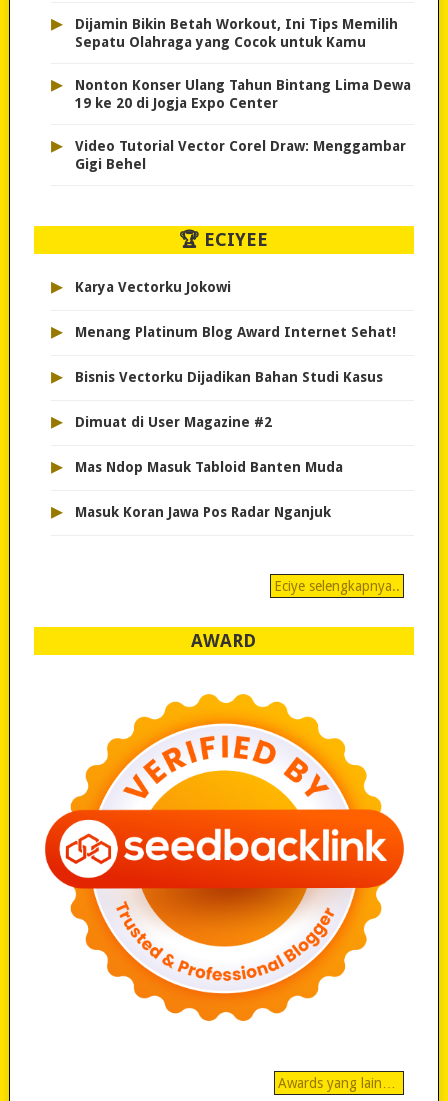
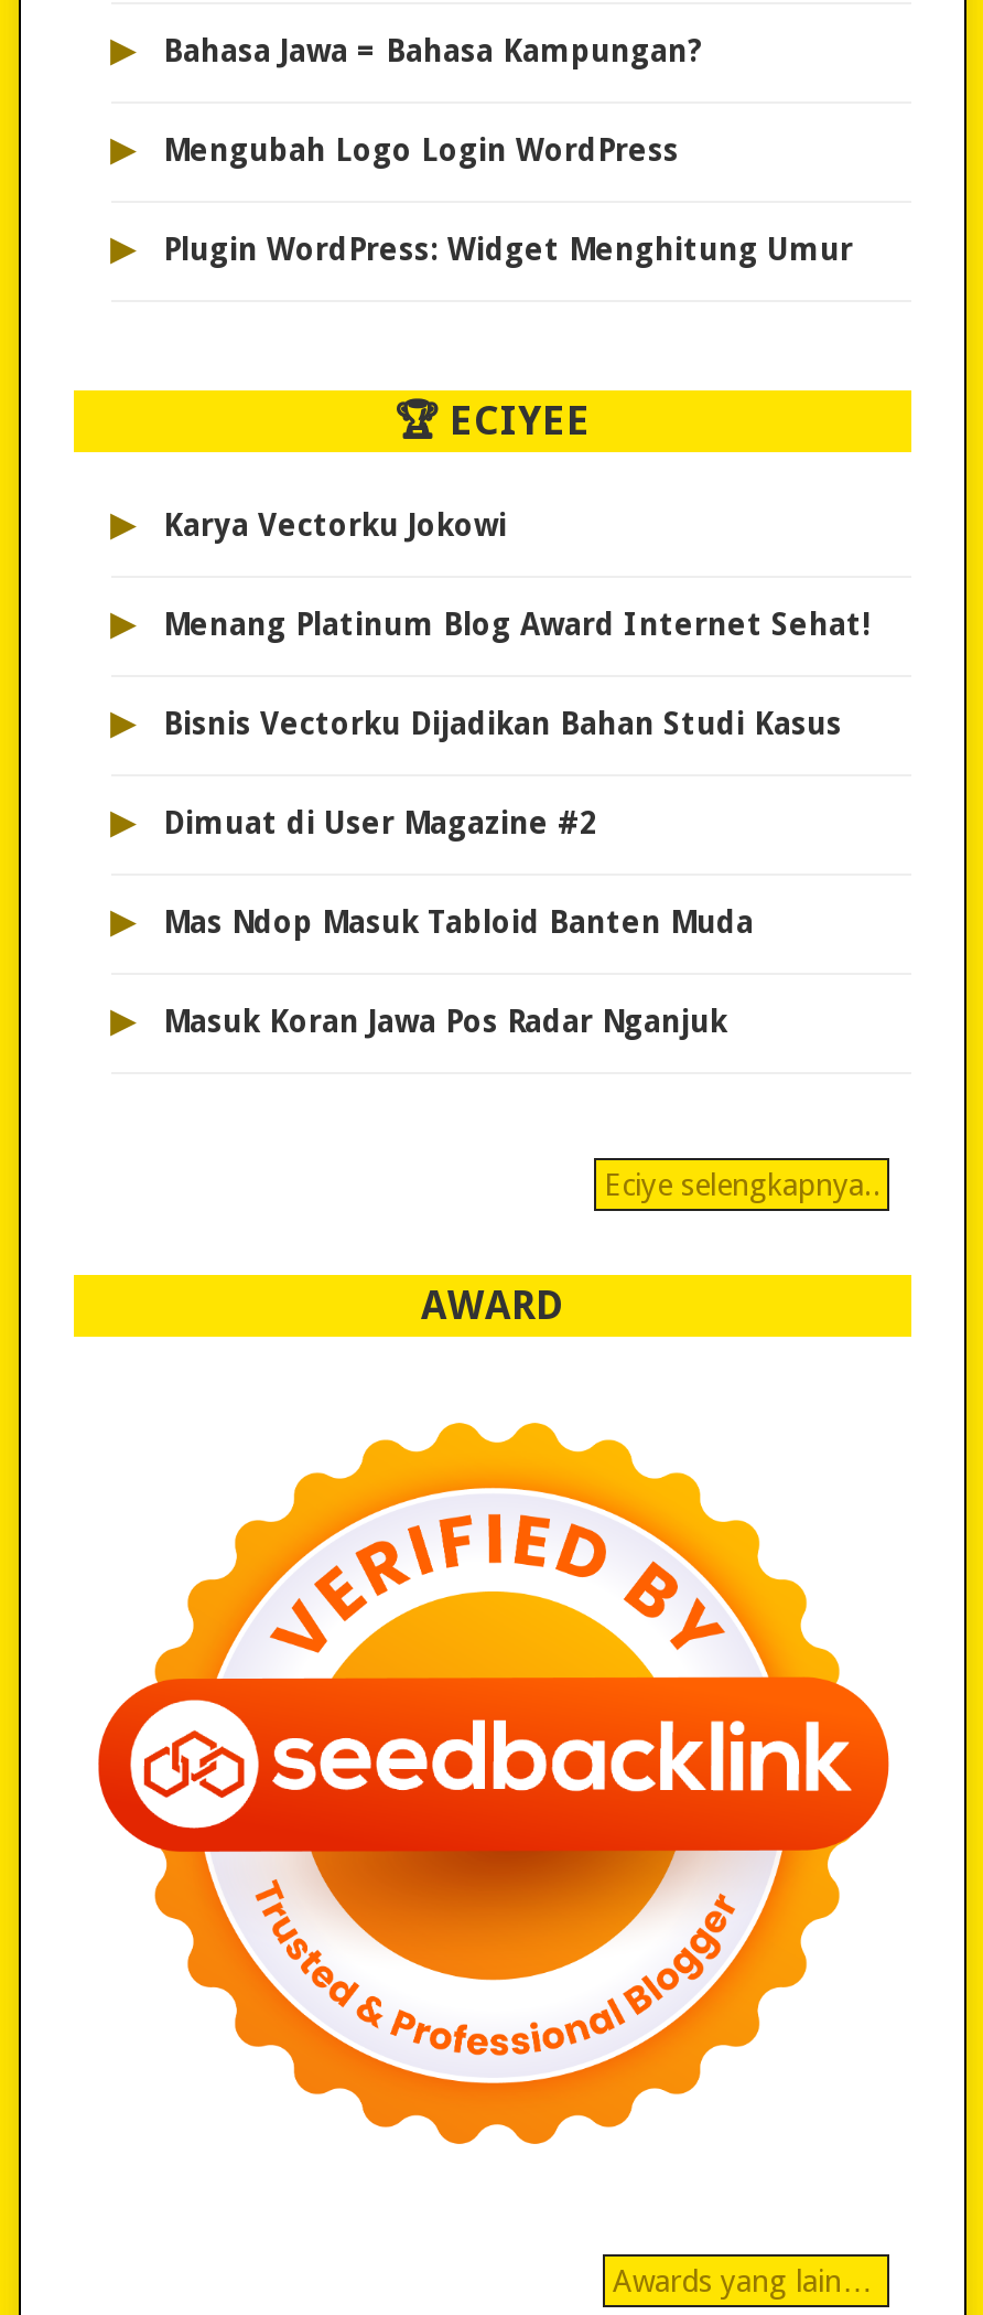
- Dijamin Bikin Betah Workout, Ini Tips Memilih
- Sepatu Olahraga yang Cocok untuk Kamu
+ Bahasa Jawa = Bahasa Kampungan?

- Nonton Konser Ulang Tahun Bintang Lima Dewa
- 19 ke 20 di Jogja Expo Center
+ Mengubah Logo Login WordPress

- Video Tutorial Vector Corel Draw: Menggambar
- Gigi Behel
+ Plugin WordPress: Widget Menghitung Umur
